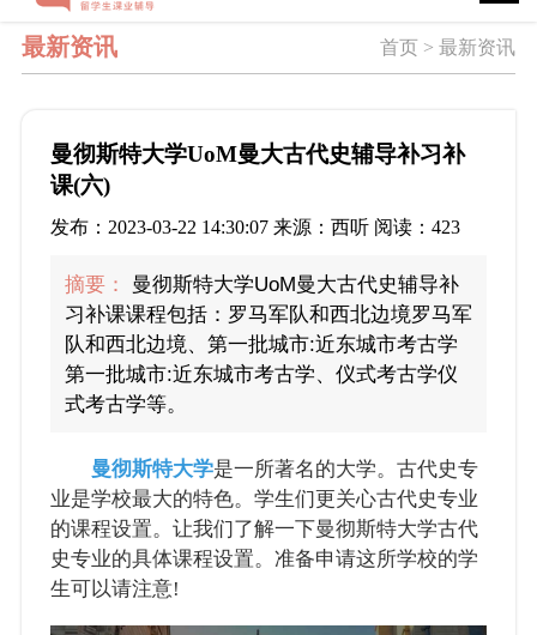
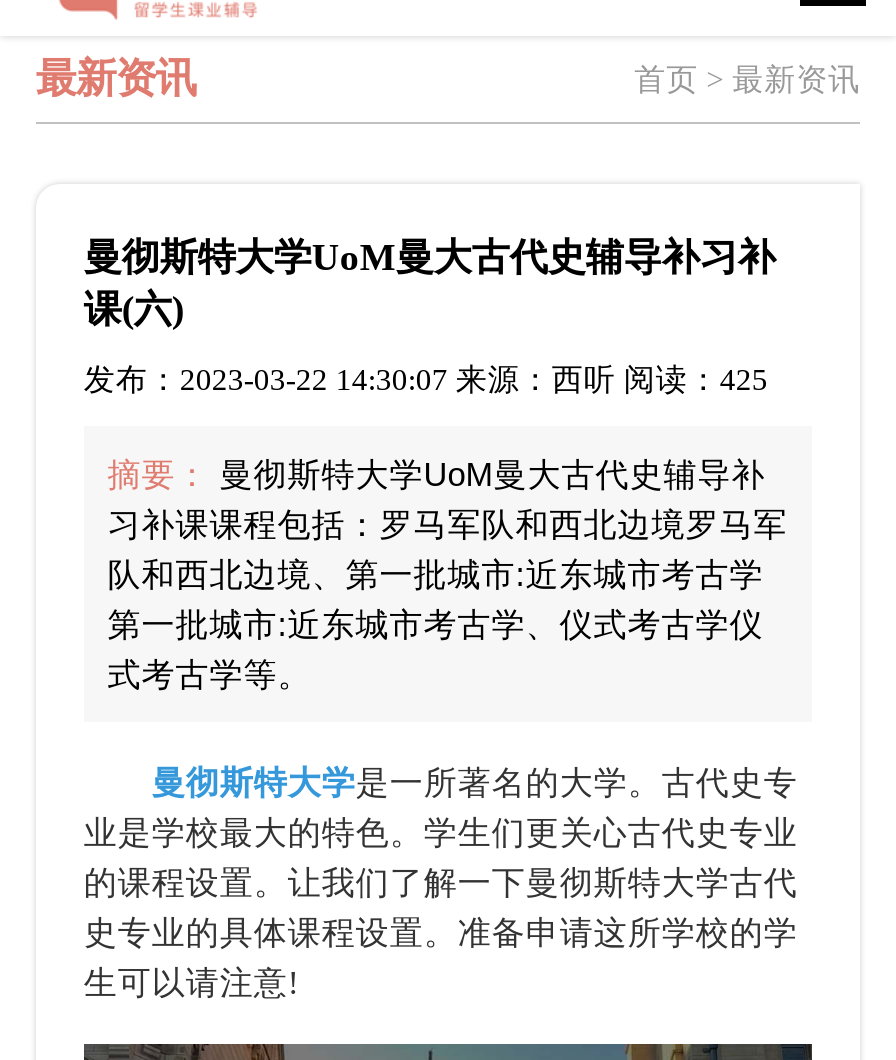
- 发布：2023-03-22 14:30:07 来源：西听 阅读：423
+ 发布：2023-03-22 14:30:07 来源：西听 阅读：425
